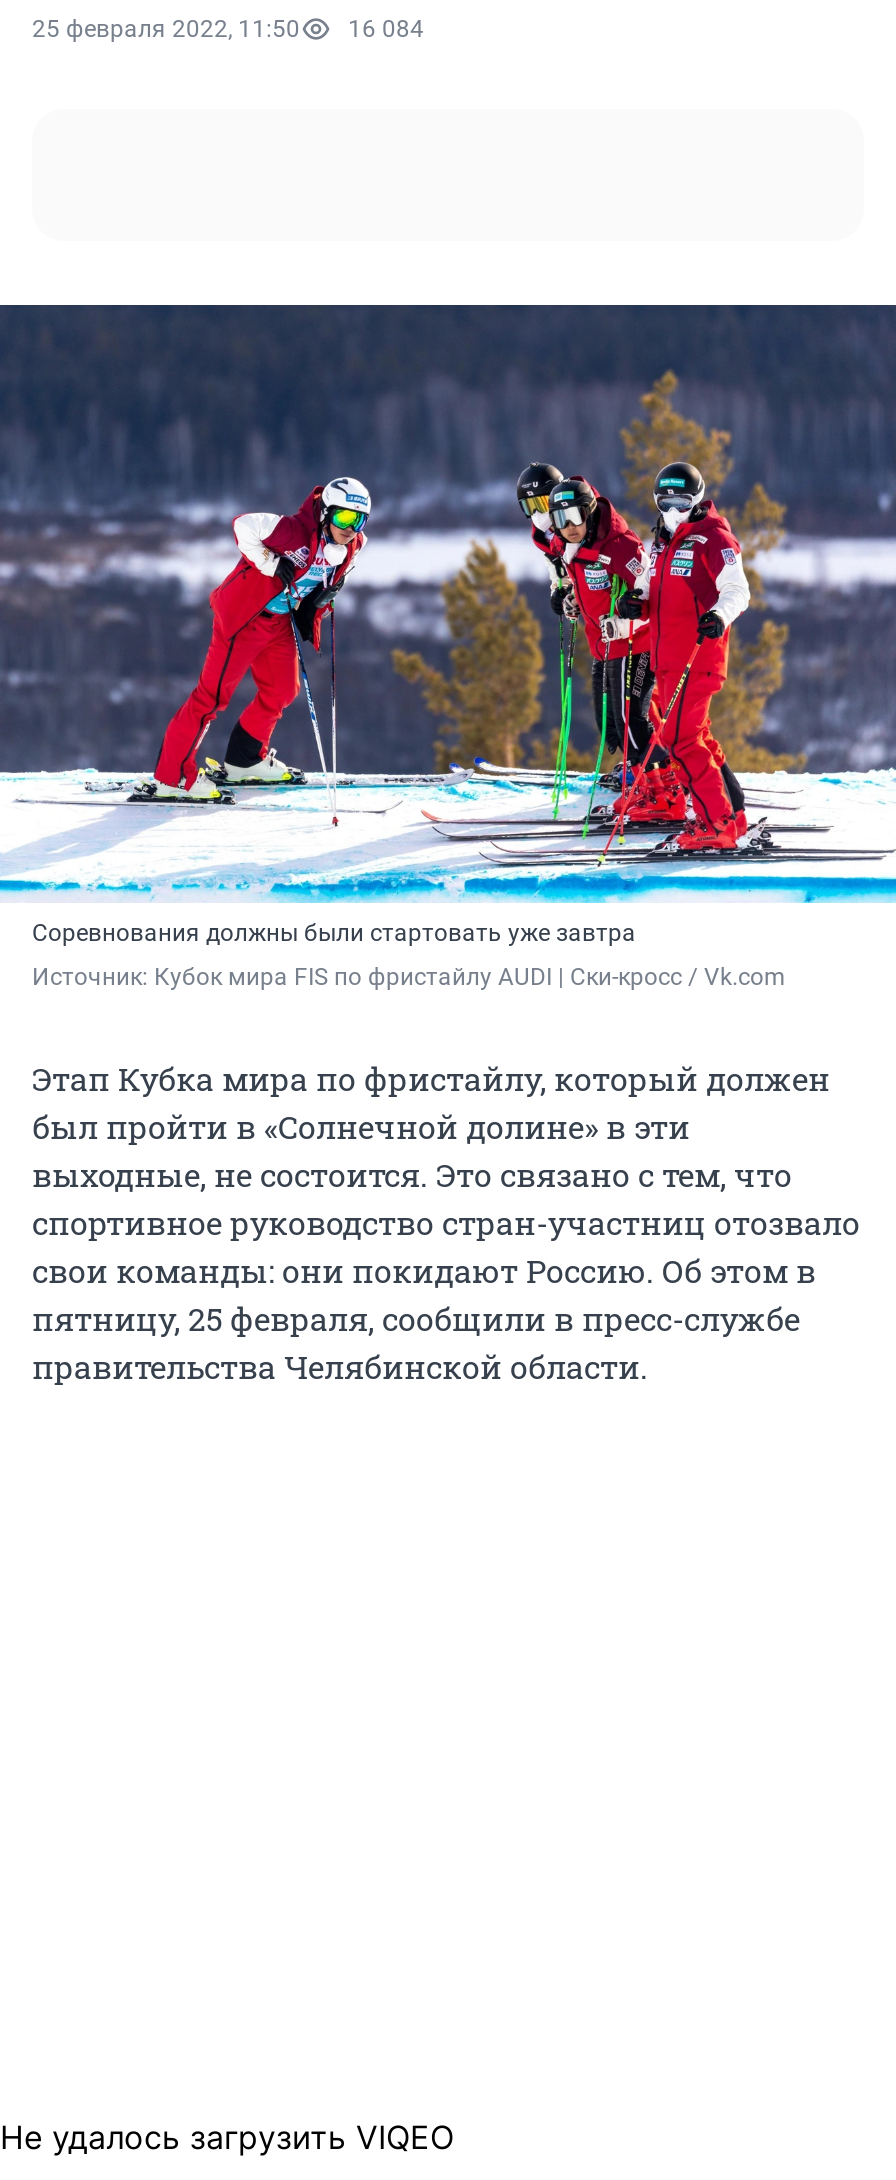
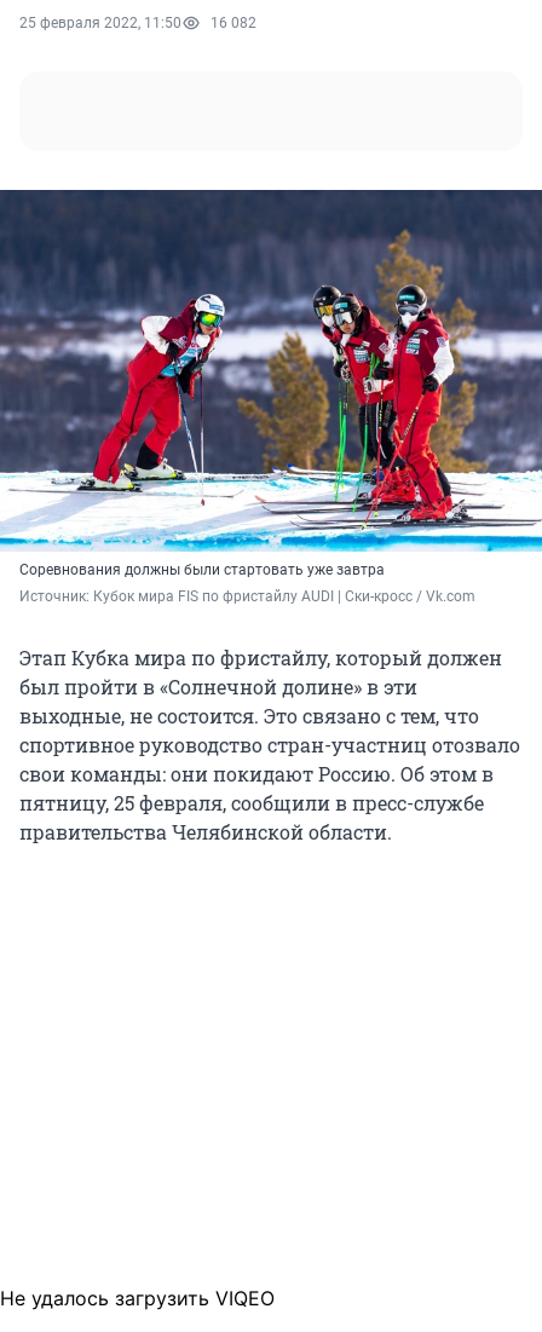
- 25 февраля 2022, 11:50 16 084
+ 25 февраля 2022, 11:50 16 082
